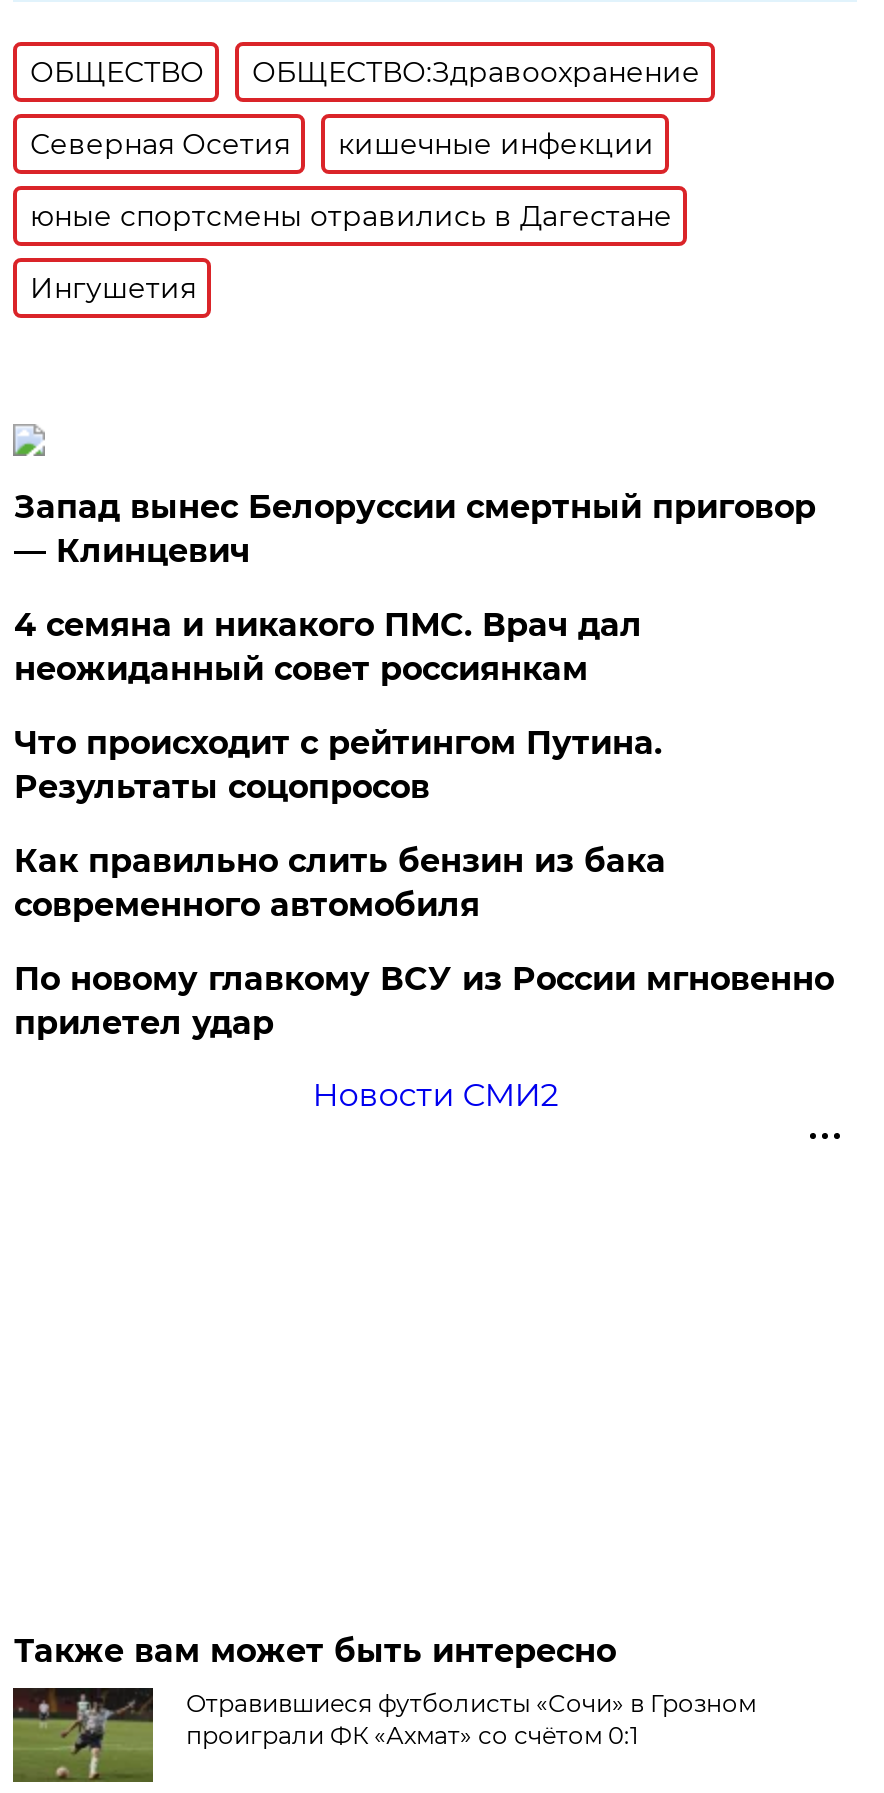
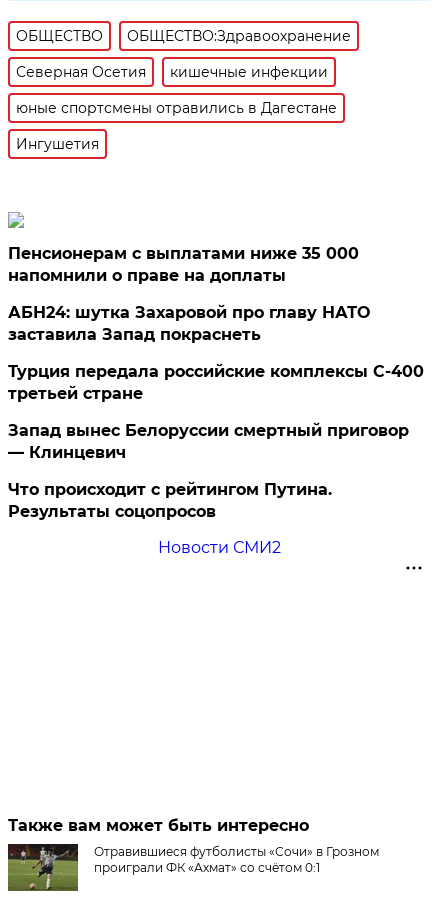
+ Пенсионерам с выплатами ниже 35 000
+ напомнили о праве на доплаты
+ АБН24: шутка Захаровой про главу НАТО
+ заставила Запад покраснеть
+ Турция передала российские комплексы С-400
+ третьей стране

moved down: Запад вынес Белоруссии смертный приговор | — Клинцевич

- 4 семянa и никакого ПМС. Врач дал
- неожиданный совет россиянкам

moved down: Что происходит с рейтингом Путина. | Результаты соцопросов

- Как правильно слить бензин из бака
- современного автомобиля
- По новому главкому ВСУ из России мгновенно
- прилетел удар
